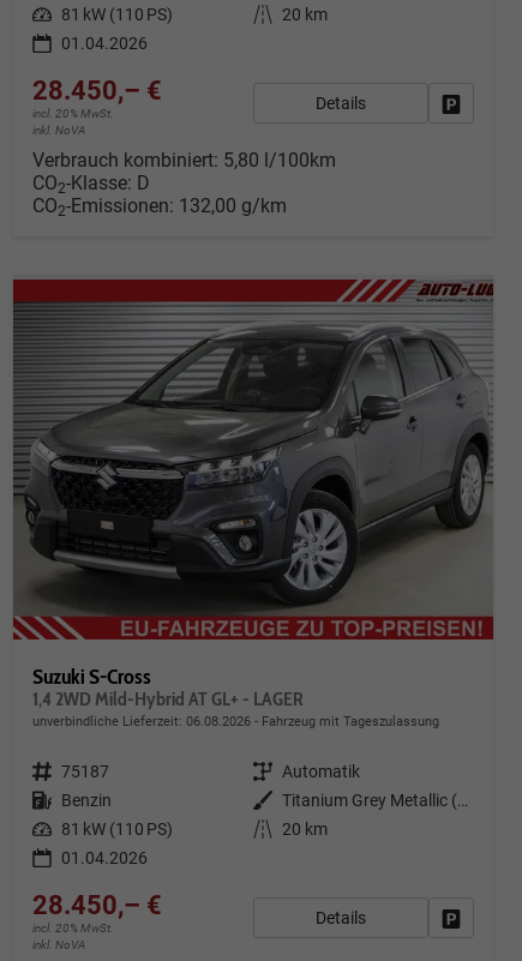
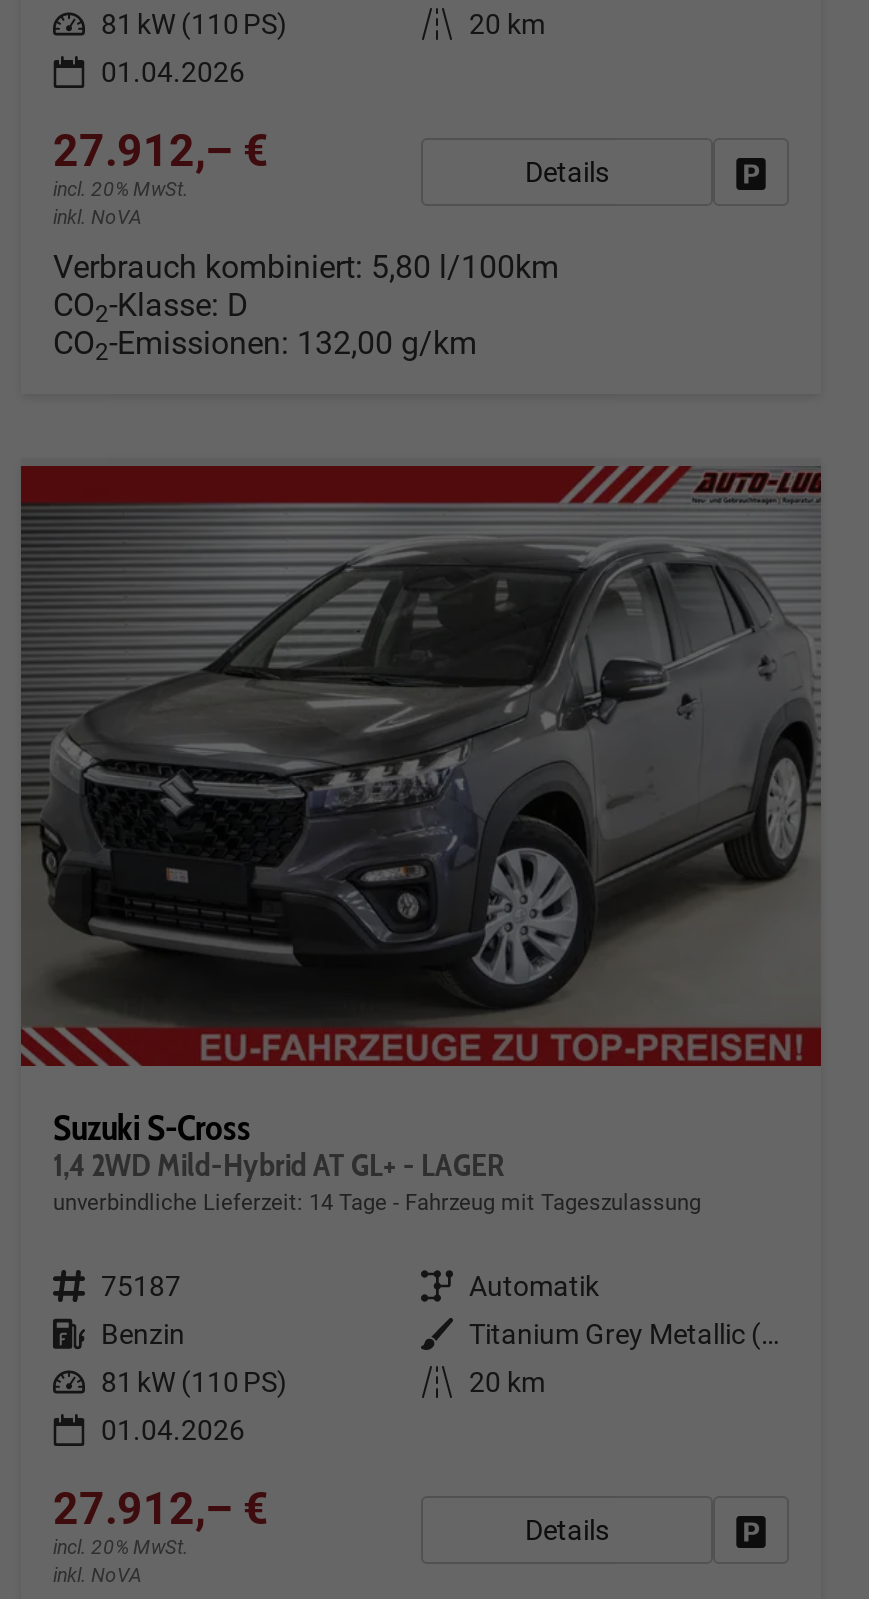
- 28.450,– €
+ 27.912,– €

- unverbindliche Lieferzeit: 06.08.2026 Fahrzeug mit Tageszulassung
+ unverbindliche Lieferzeit: 14 Tage Fahrzeug mit Tageszulassung

- 28.450,– €
+ 27.912,– €
